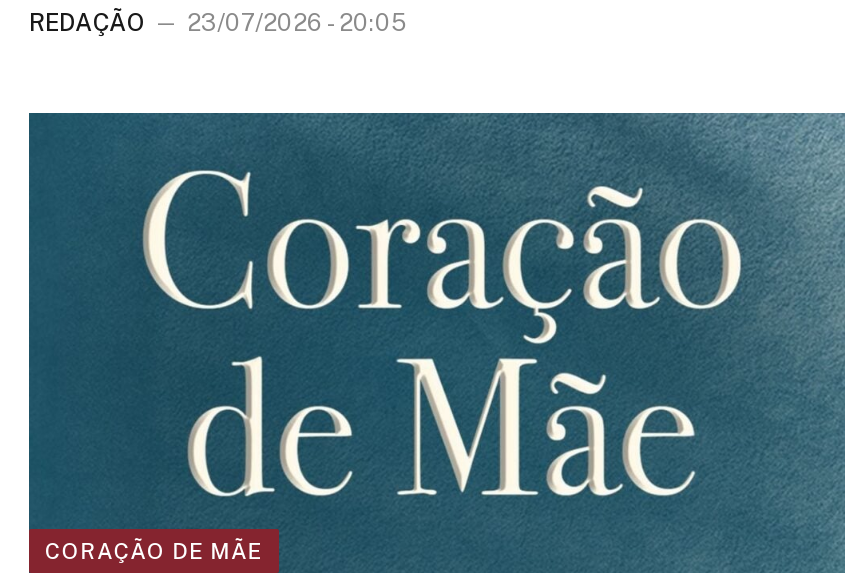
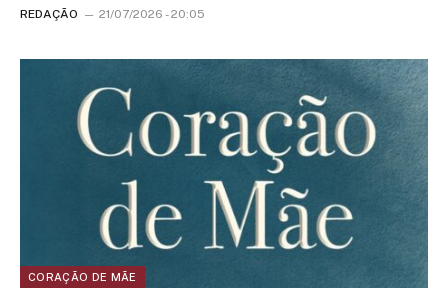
- REDAÇÃO 23/07/2026 - 20:05
+ REDAÇÃO 21/07/2026 - 20:05
